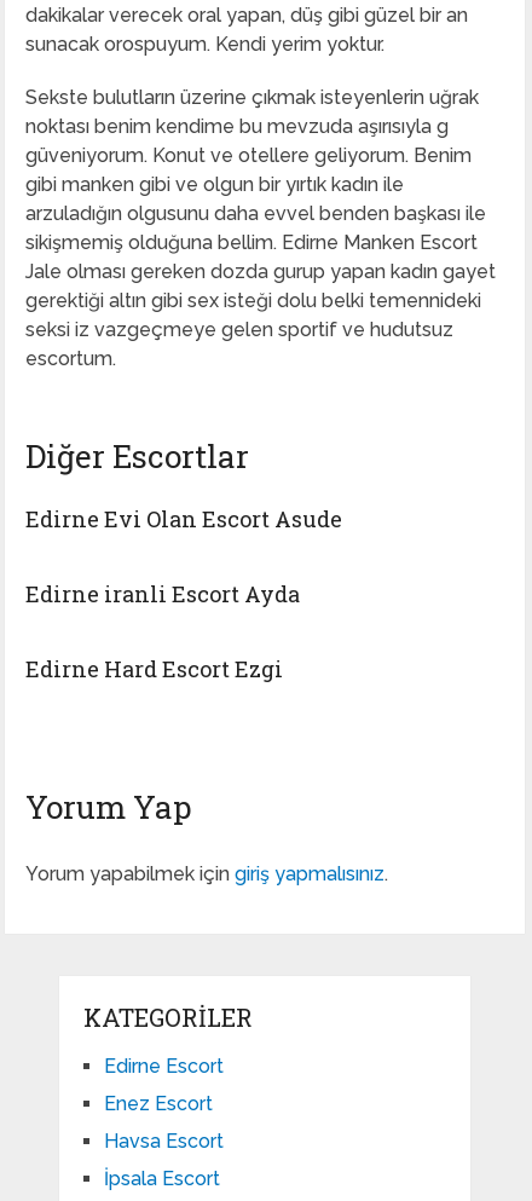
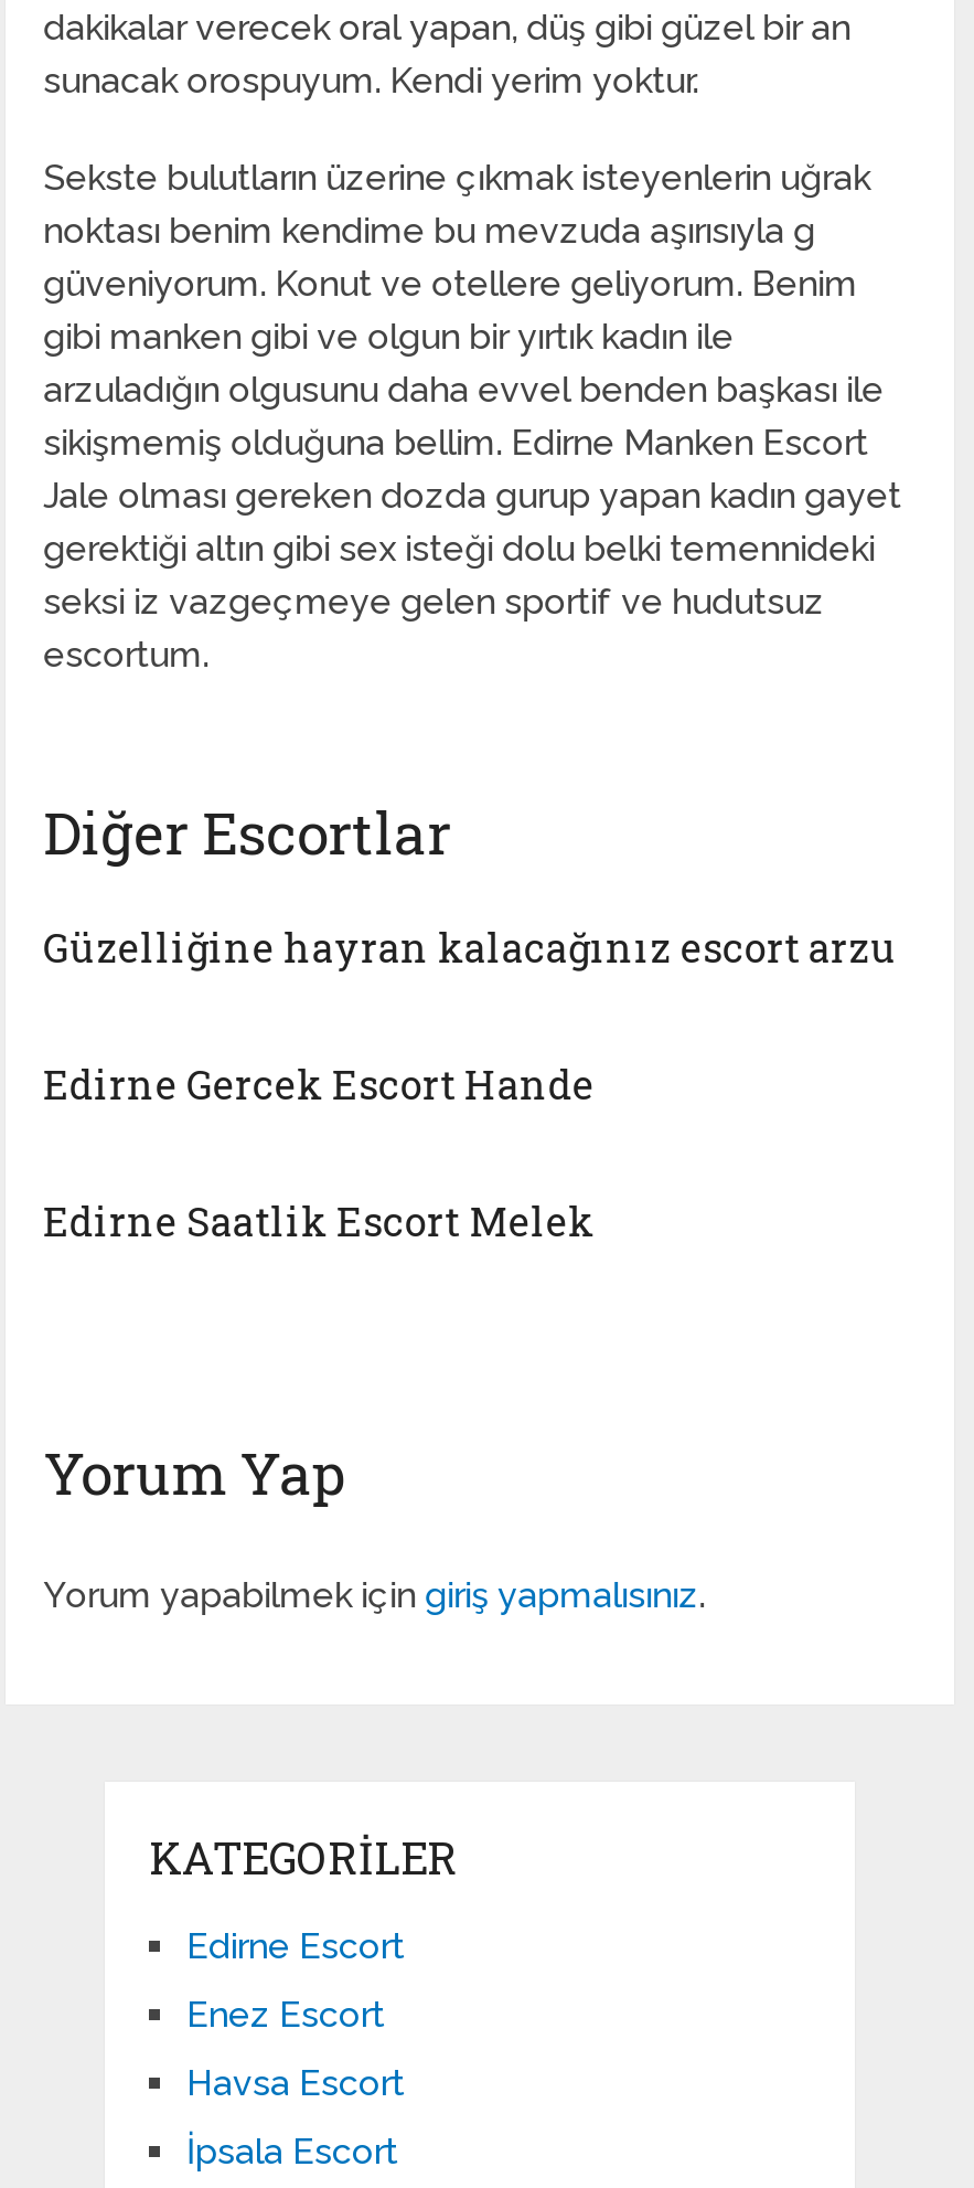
- Edirne Evi Olan Escort Asude
+ Güzelliğine hayran kalacağınız escort arzu

- Edirne iranli Escort Ayda
+ Edirne Gercek Escort Hande

- Edirne Hard Escort Ezgi
+ Edirne Saatlik Escort Melek
